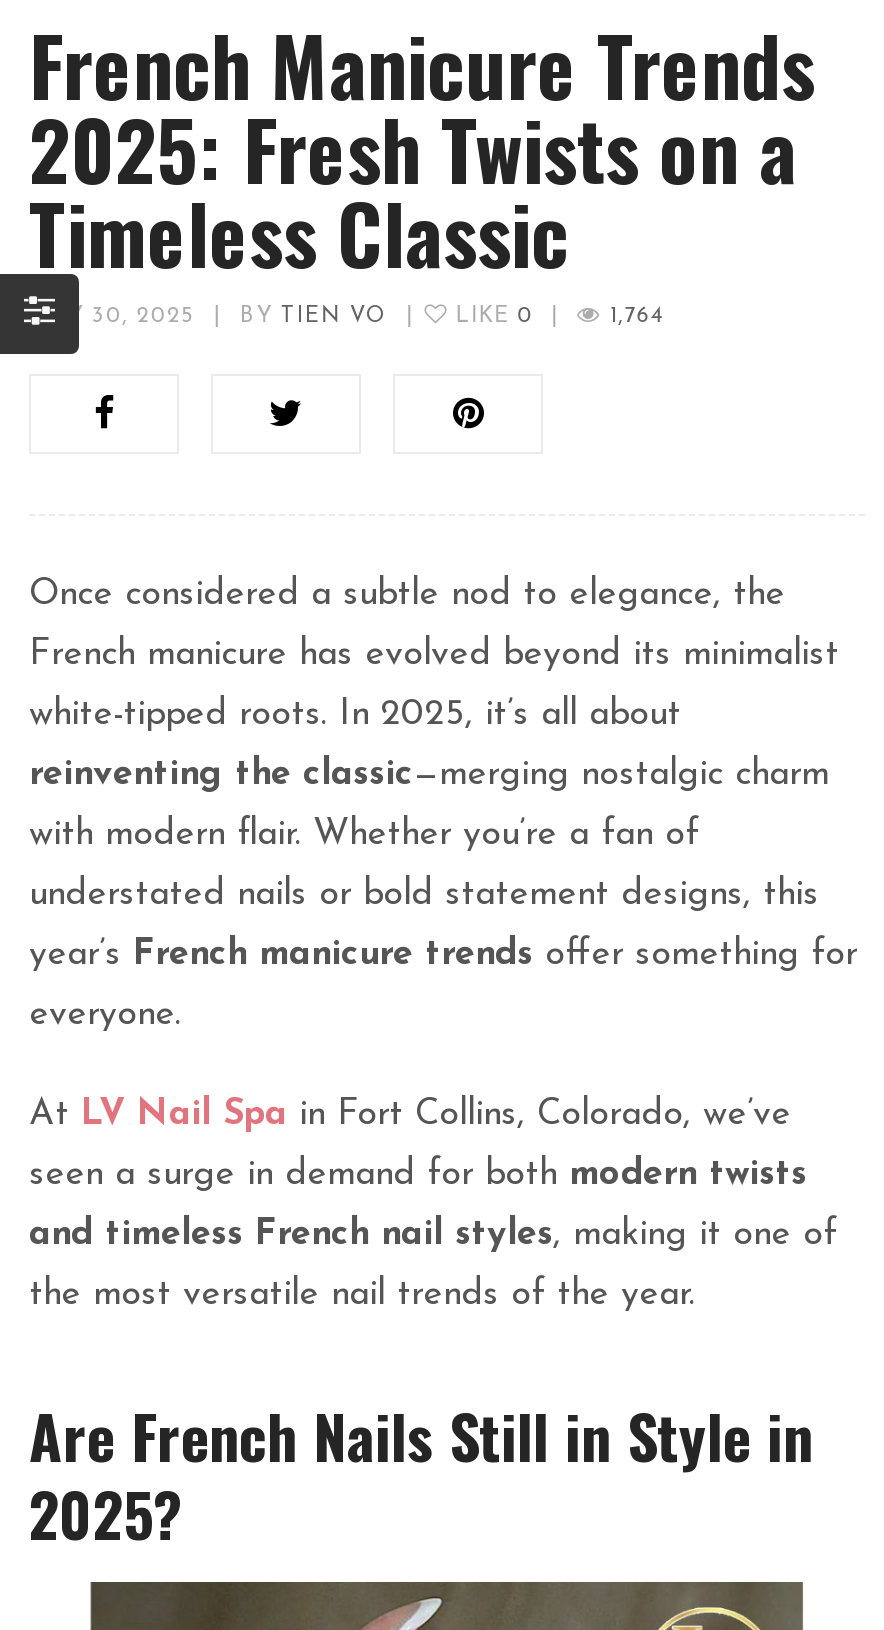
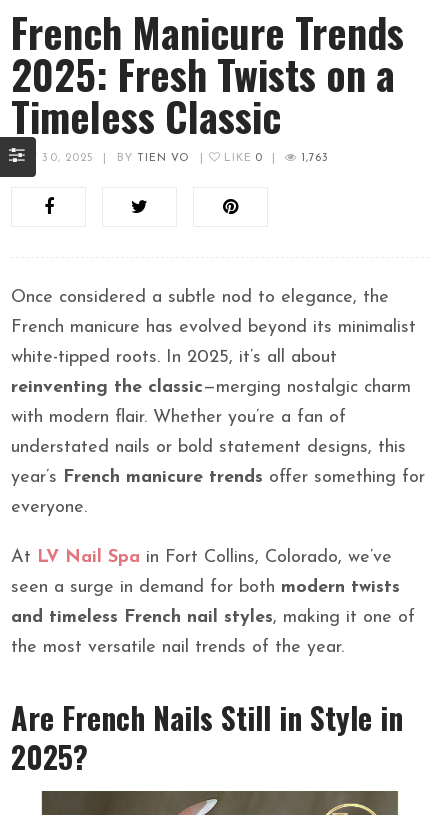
- 1,764
+ 1,763
